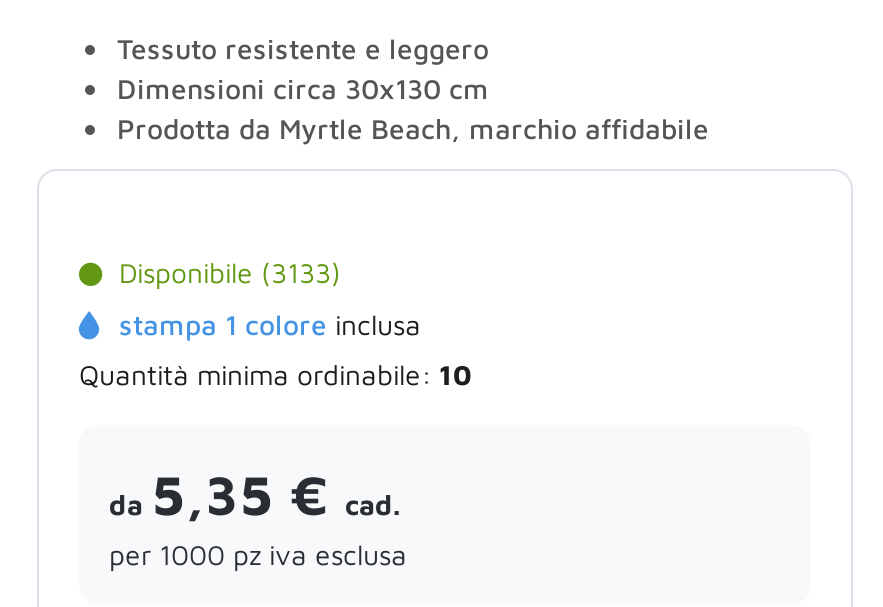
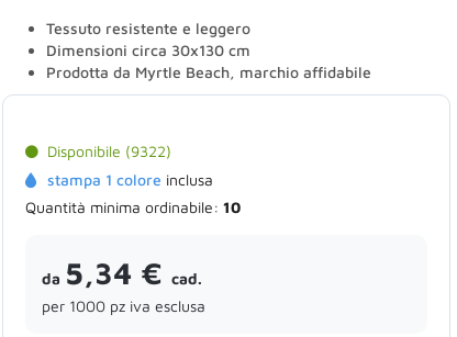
- Disponibile (3133)
+ Disponibile (9322)

- da 5,35 €cad.
+ da 5,34 €cad.
